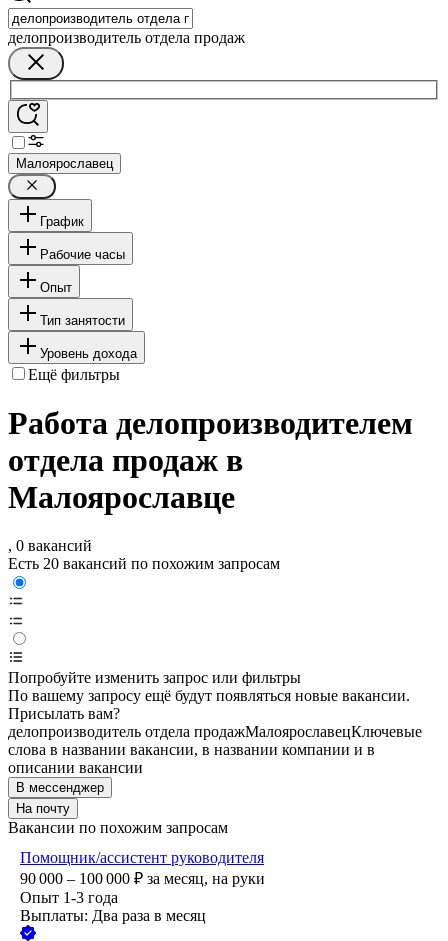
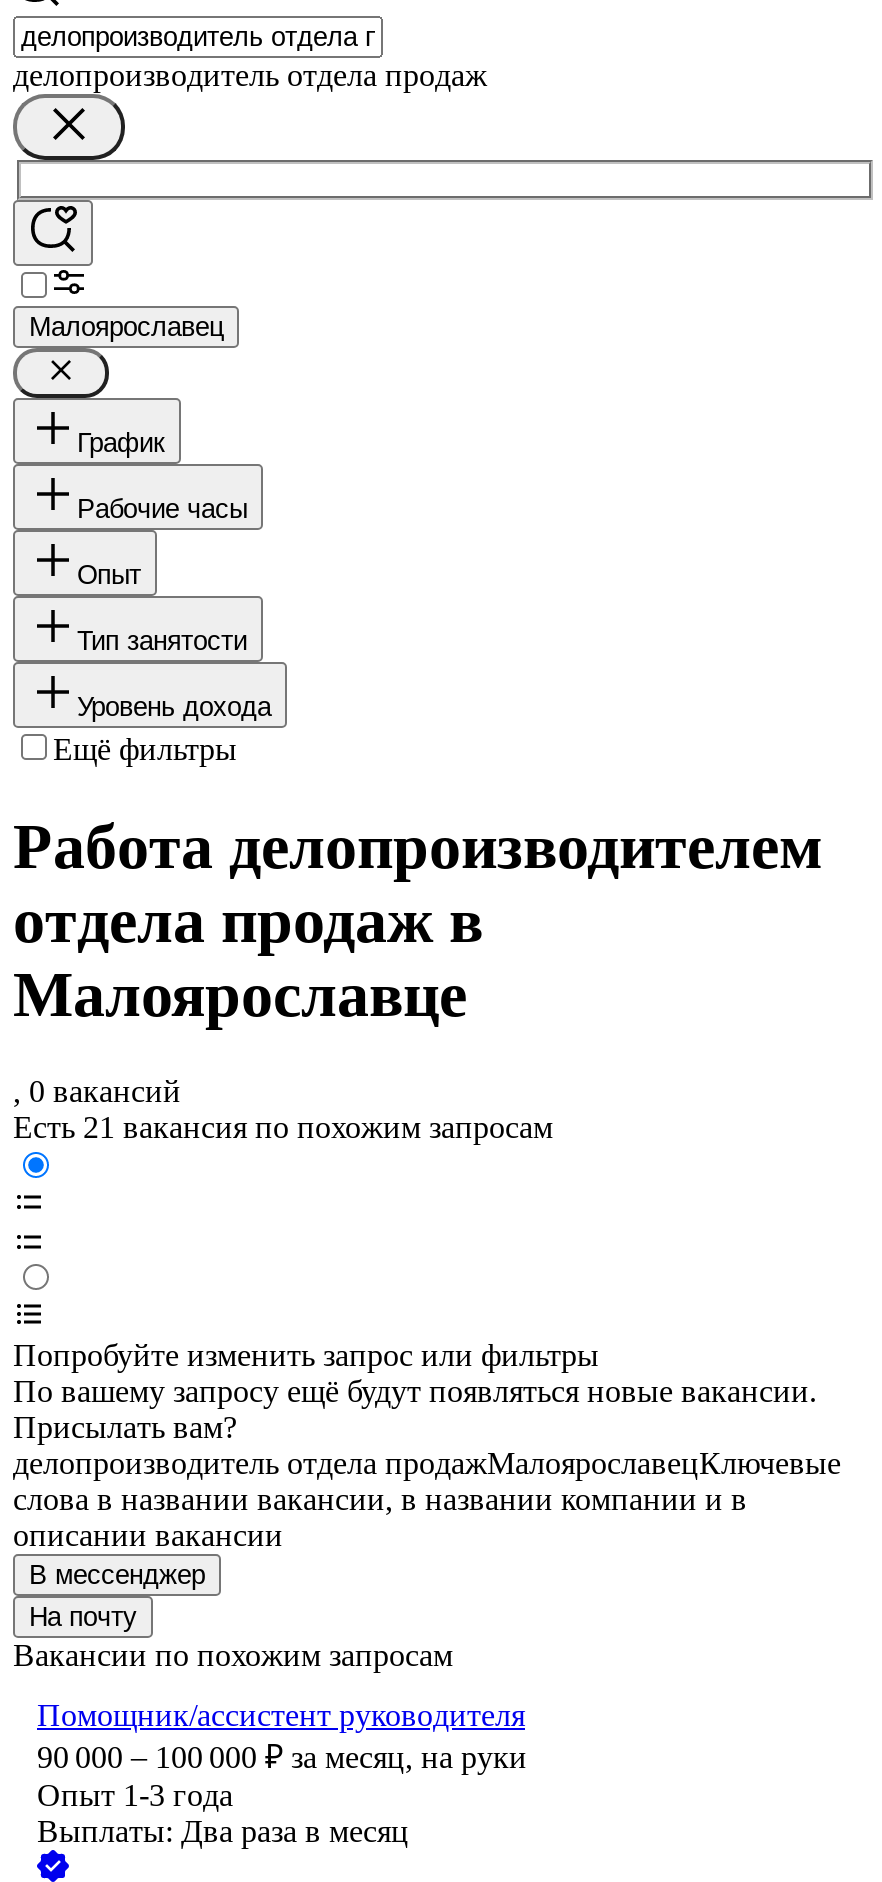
- Есть 20 вакансий по похожим запросам
+ Есть 21 вакансия по похожим запросам
